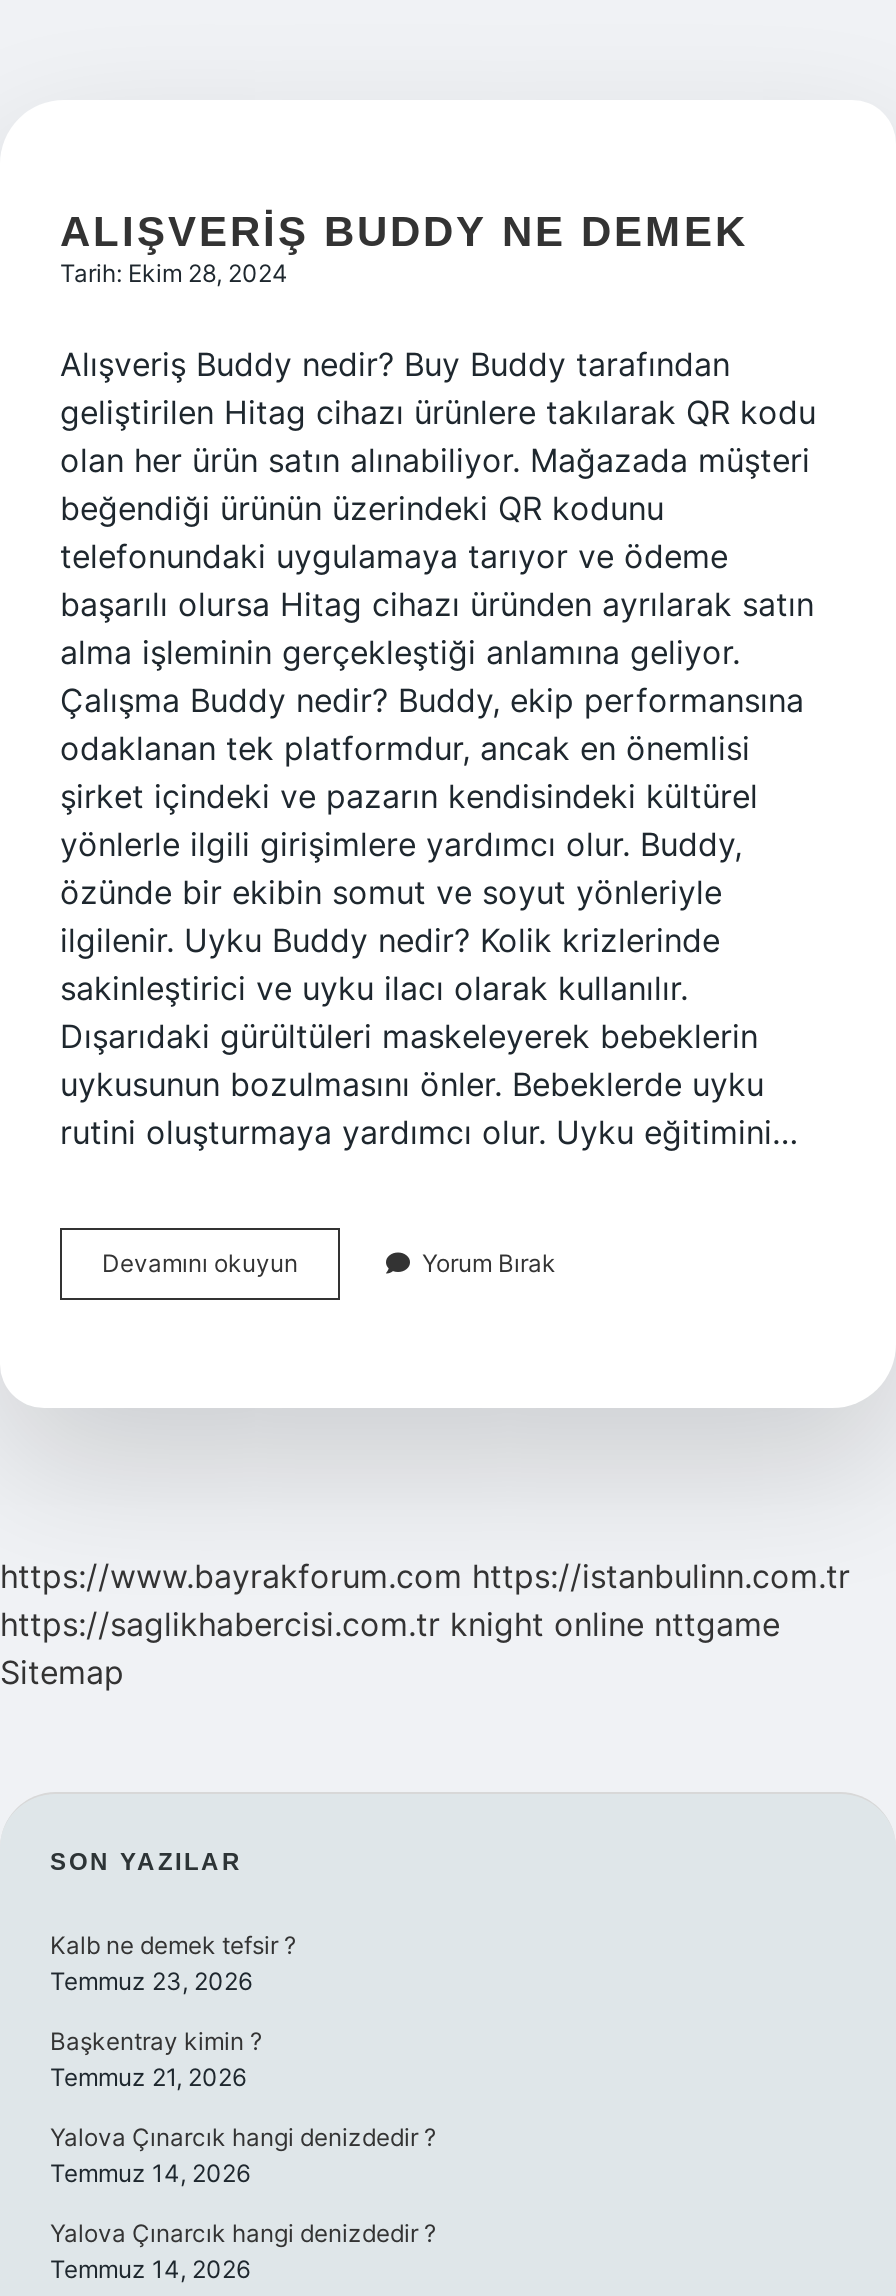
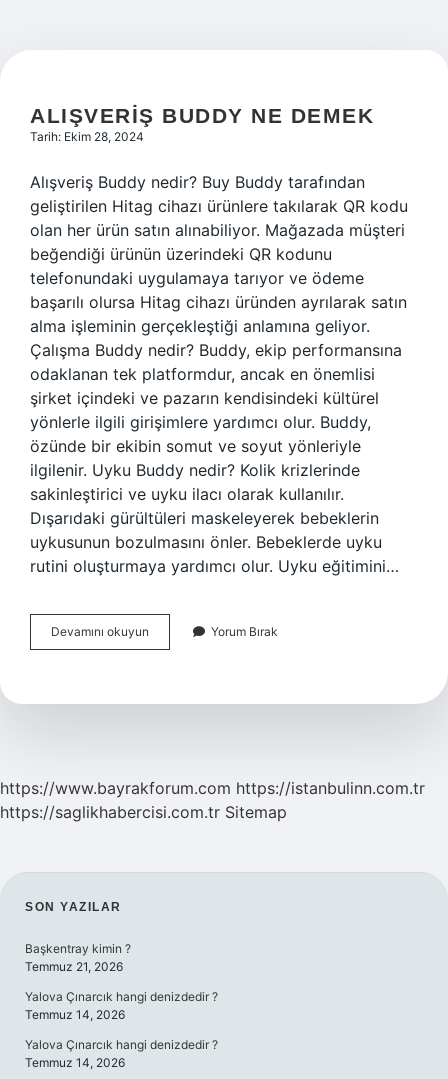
- https://saglikhabercisi.com.tr knight online nttgame
- Sitemap
+ https://saglikhabercisi.com.tr Sitemap

- Kalb ne demek tefsir ?
- Temmuz 23, 2026
